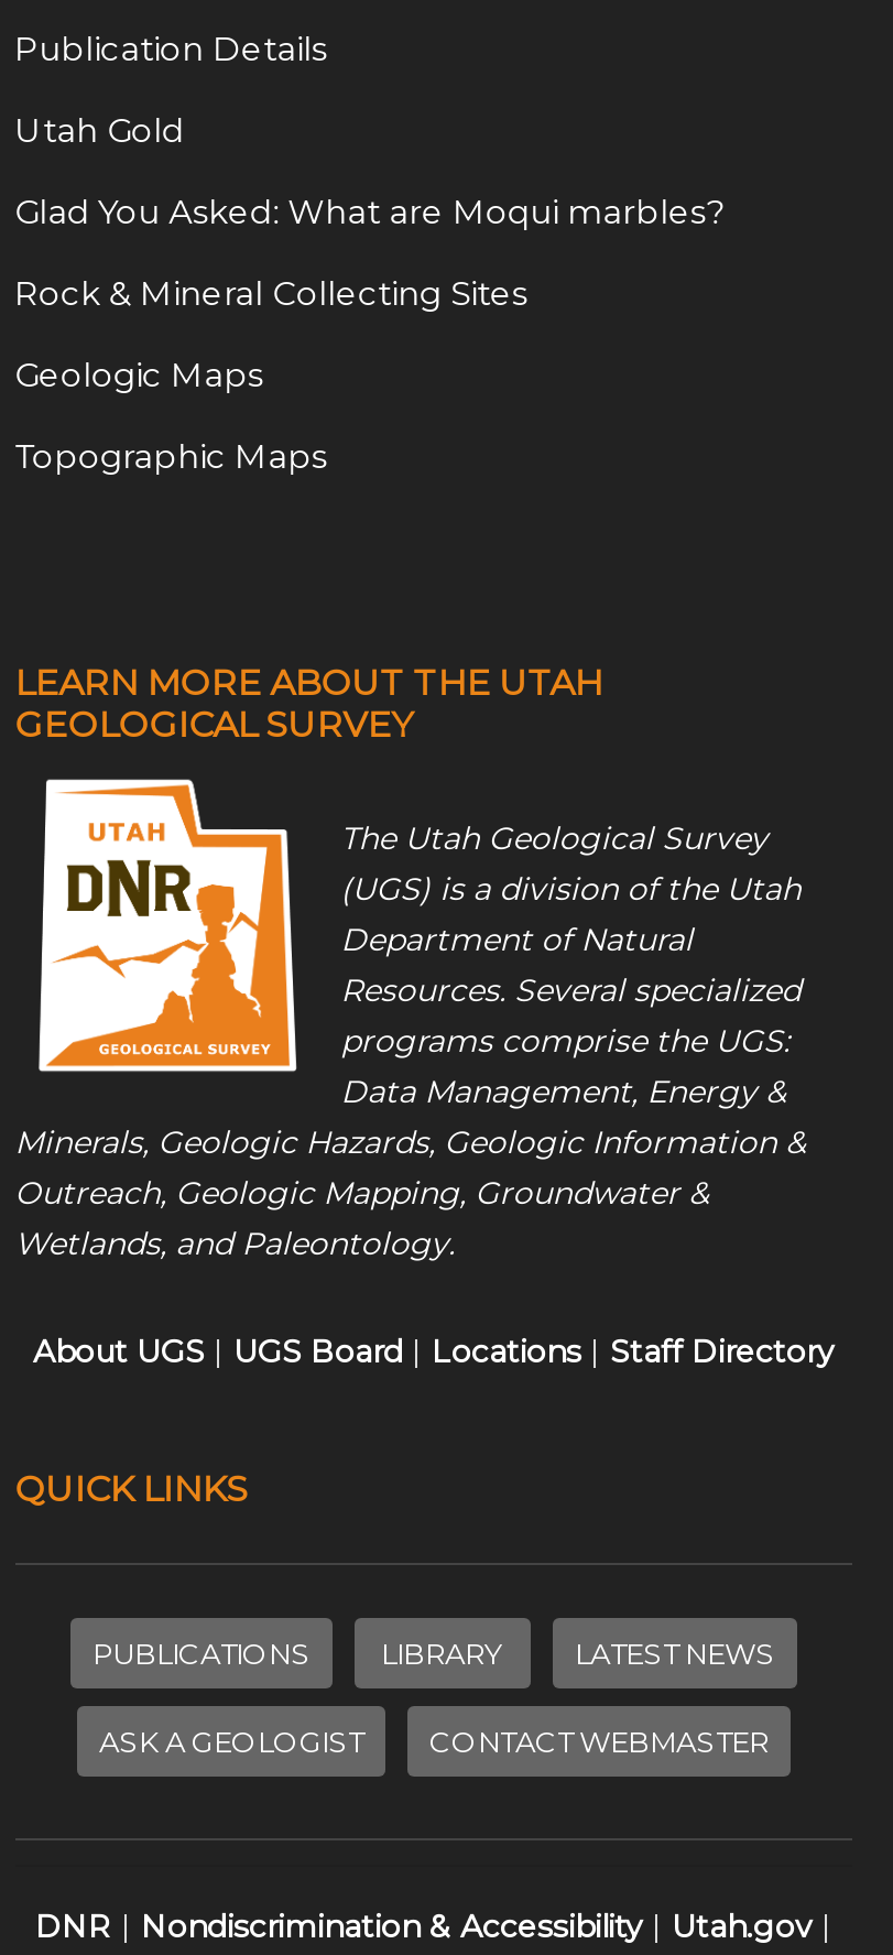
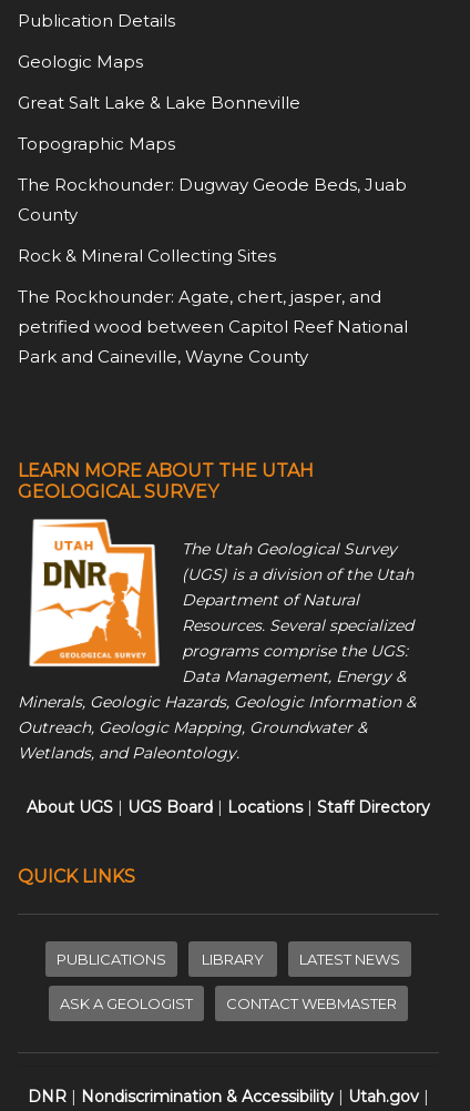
- Utah Gold
- Glad You Asked: What are Moqui marbles?

moved down: Rock & Mineral Collecting Sites

moved up: Geologic Maps

+ Great Salt Lake & Lake Bonneville

moved up: Topographic Maps

+ The Rockhounder: Dugway Geode Beds, Juab
+ County
+ The Rockhounder: Agate, chert, jasper, and
+ petrified wood between Capitol Reef National
+ Park and Caineville, Wayne County
